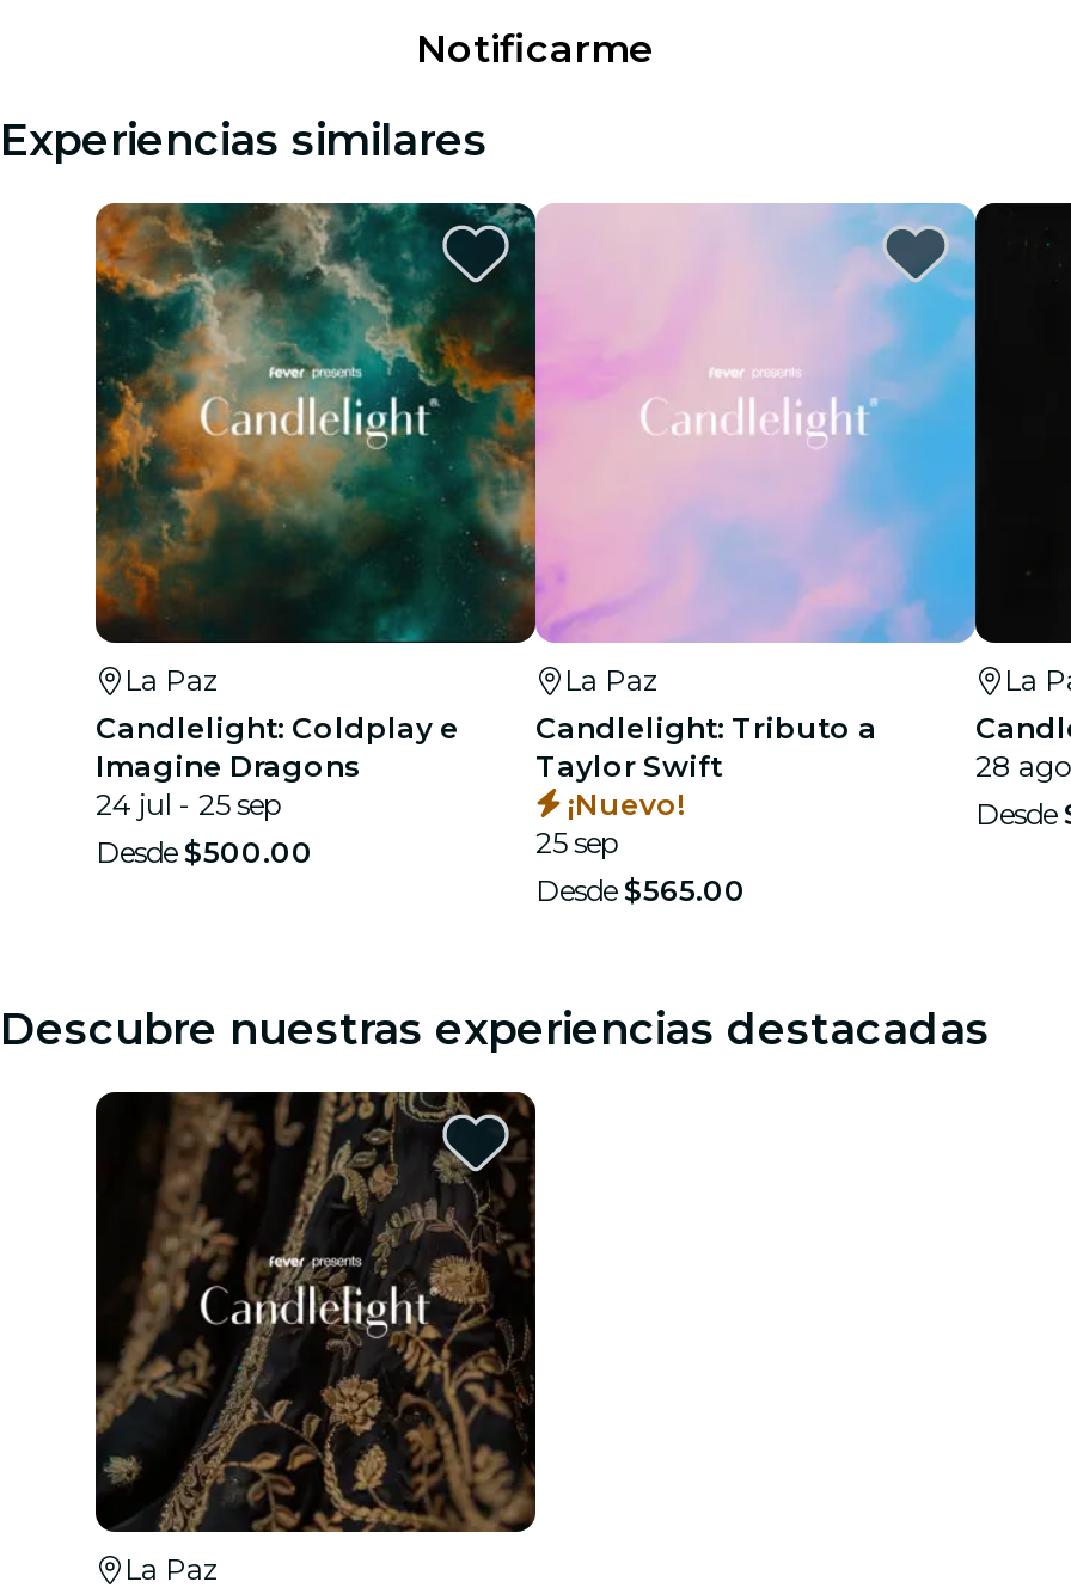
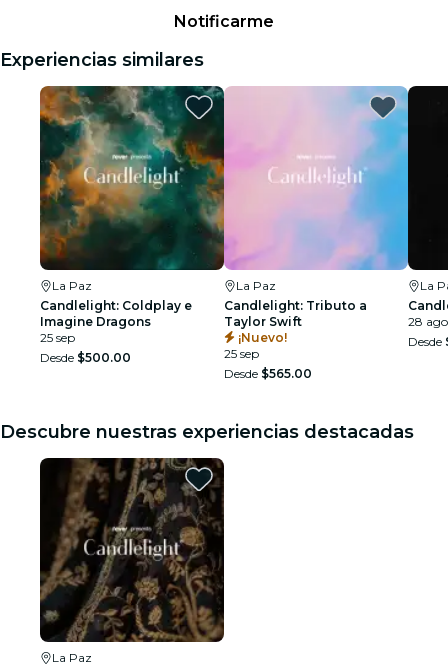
- 24 jul - 25 sep
+ 25 sep
